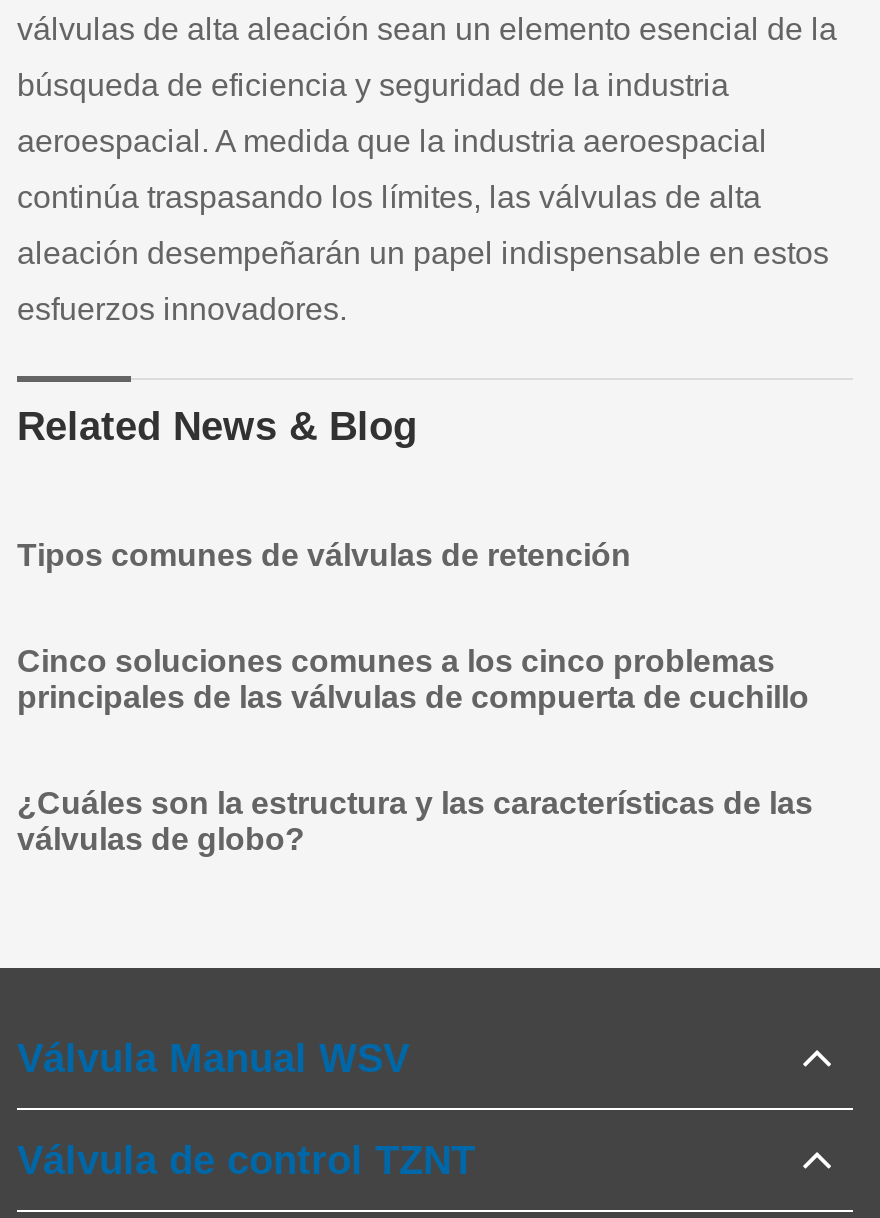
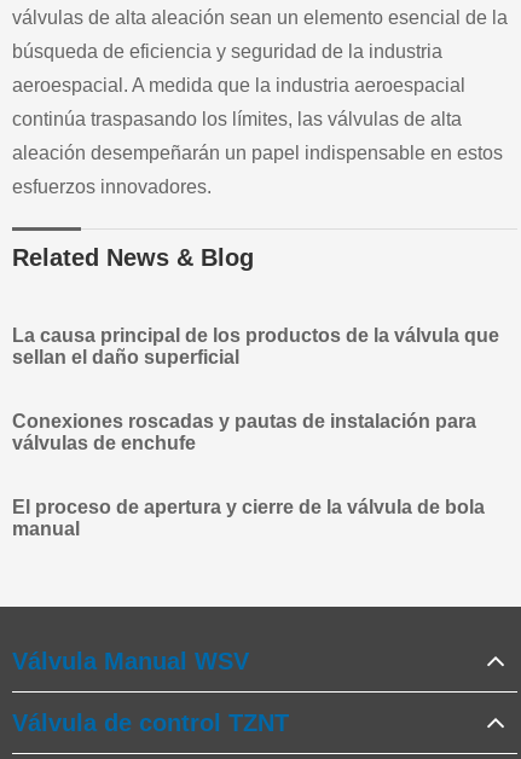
- Tipos comunes de válvulas de retención
+ La causa principal de los productos de la válvula que
+ sellan el daño superficial

- Cinco soluciones comunes a los cinco problemas
- principales de las válvulas de compuerta de cuchillo
+ Conexiones roscadas y pautas de instalación para
+ válvulas de enchufe

- ¿Cuáles son la estructura y las características de las
- válvulas de globo?
+ El proceso de apertura y cierre de la válvula de bola
+ manual
